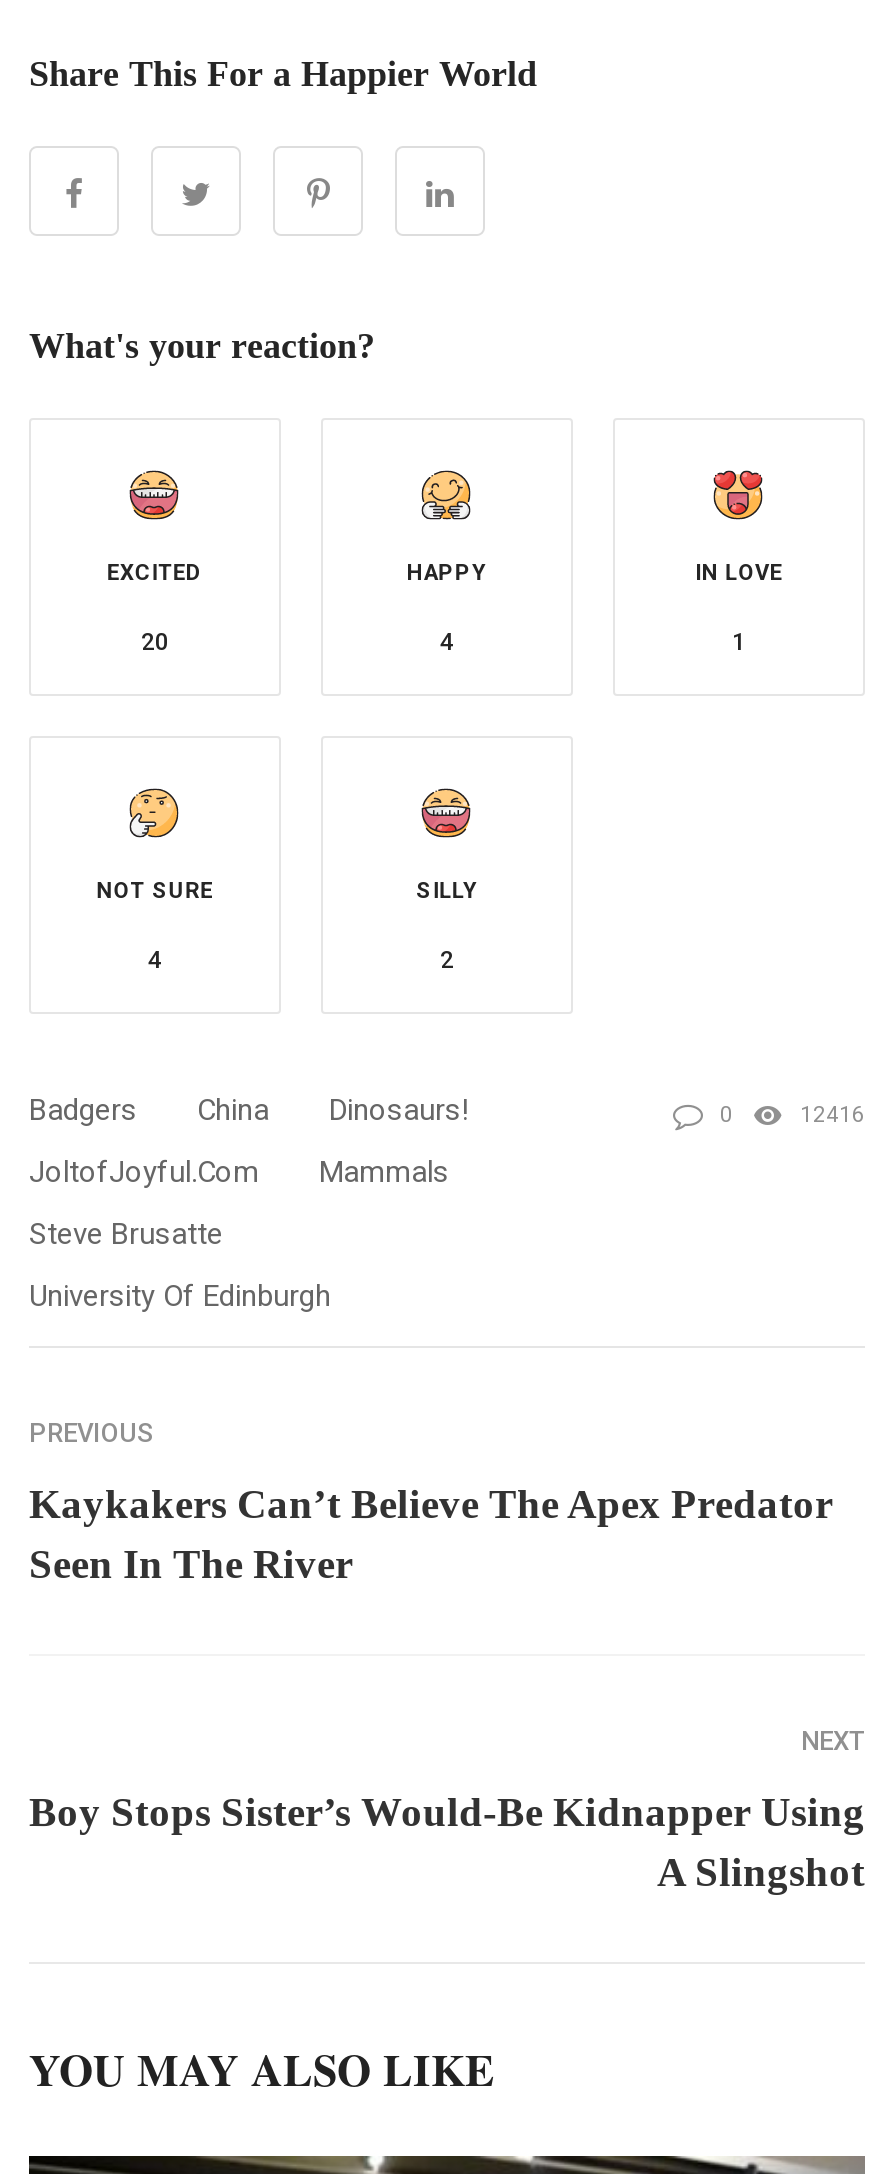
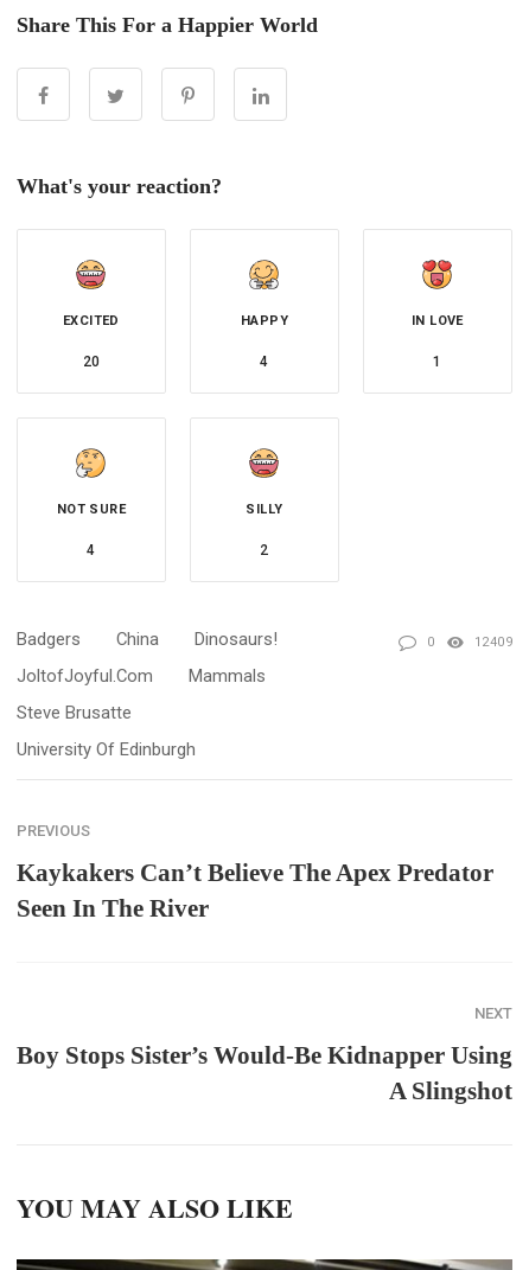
- 12416
+ 12409
